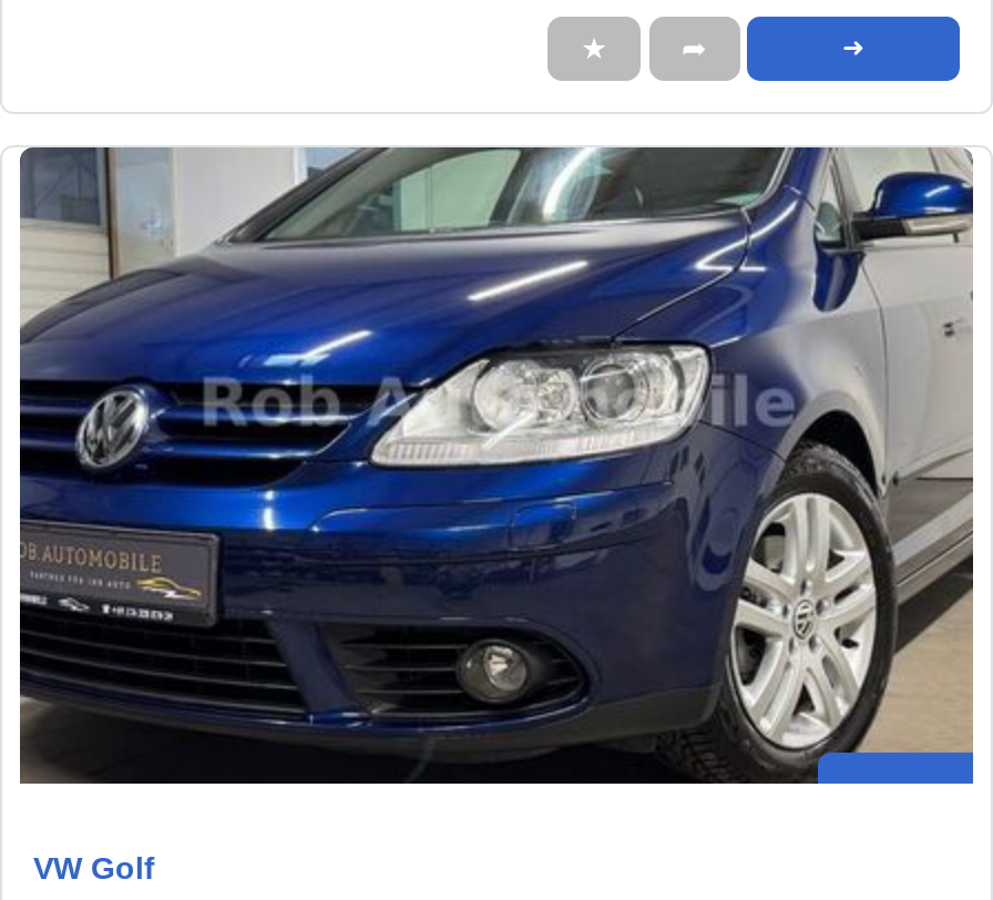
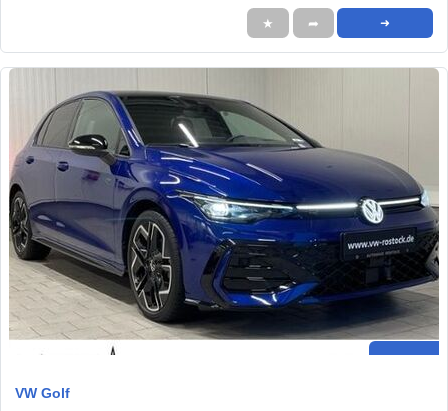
- [image]
+ [image]
